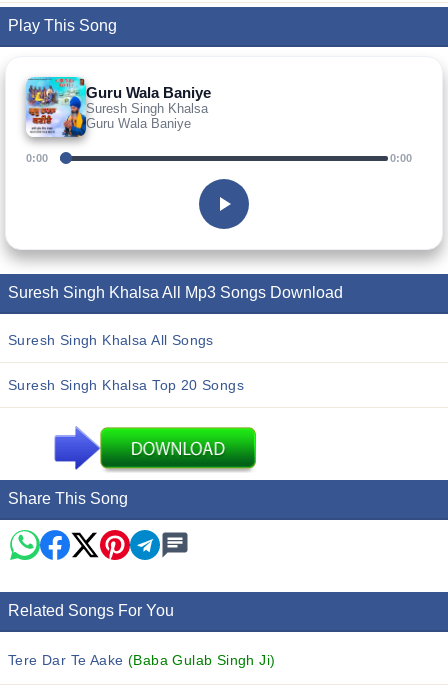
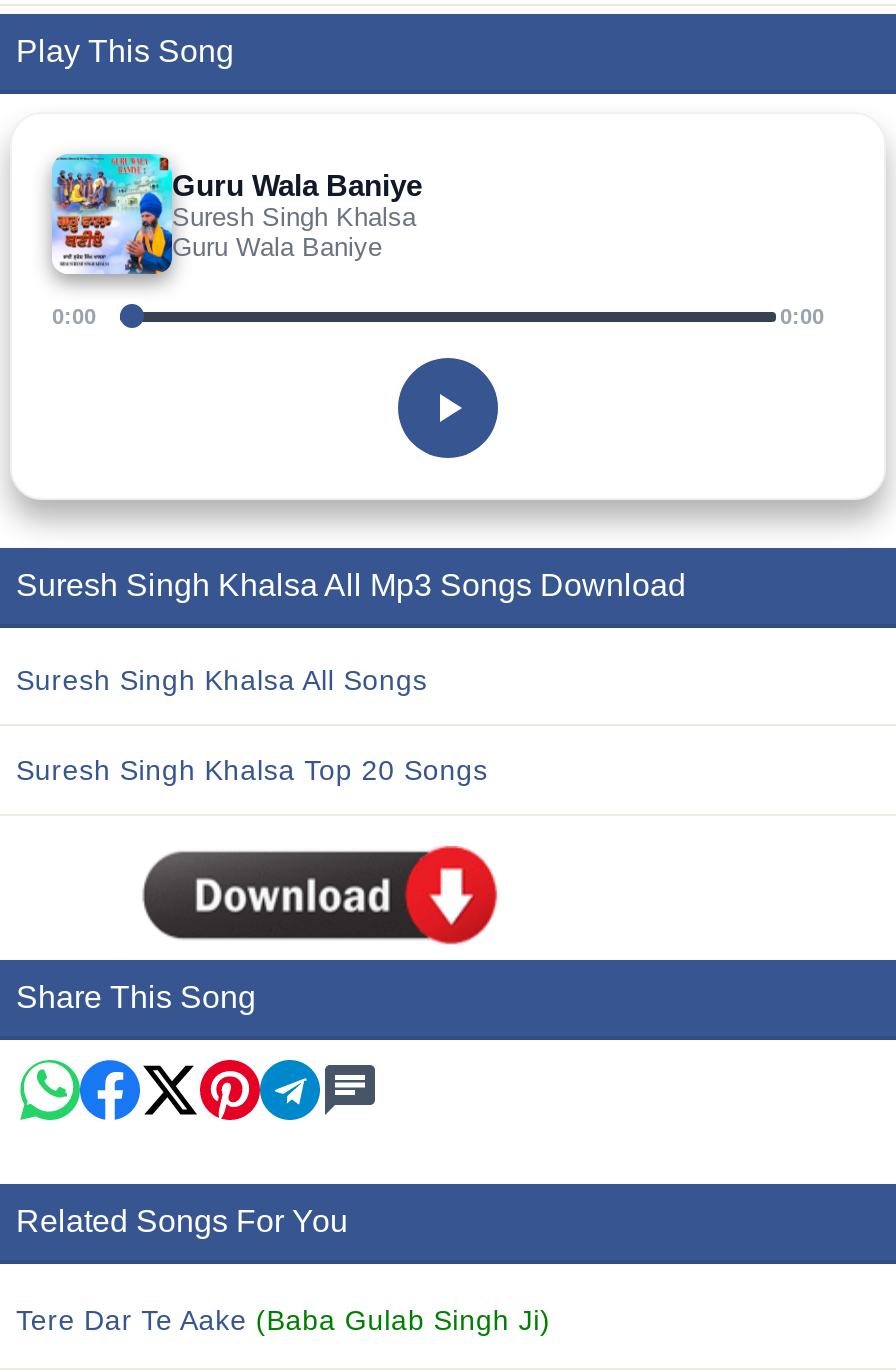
- [image]
+ [image]
